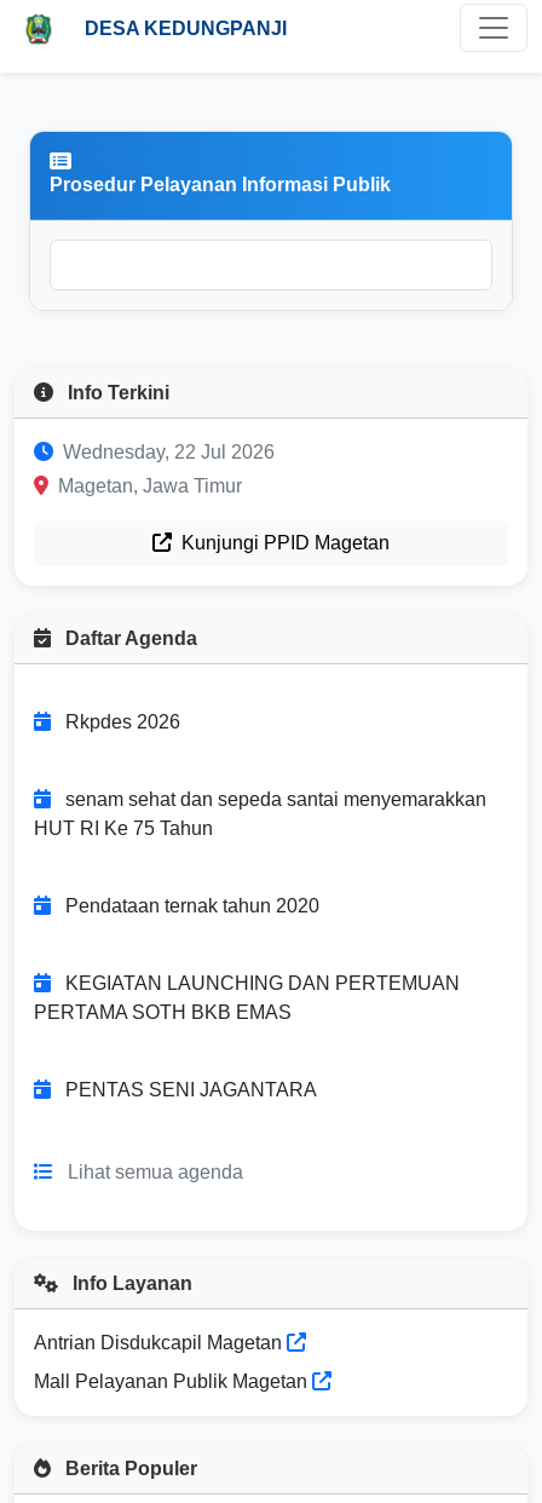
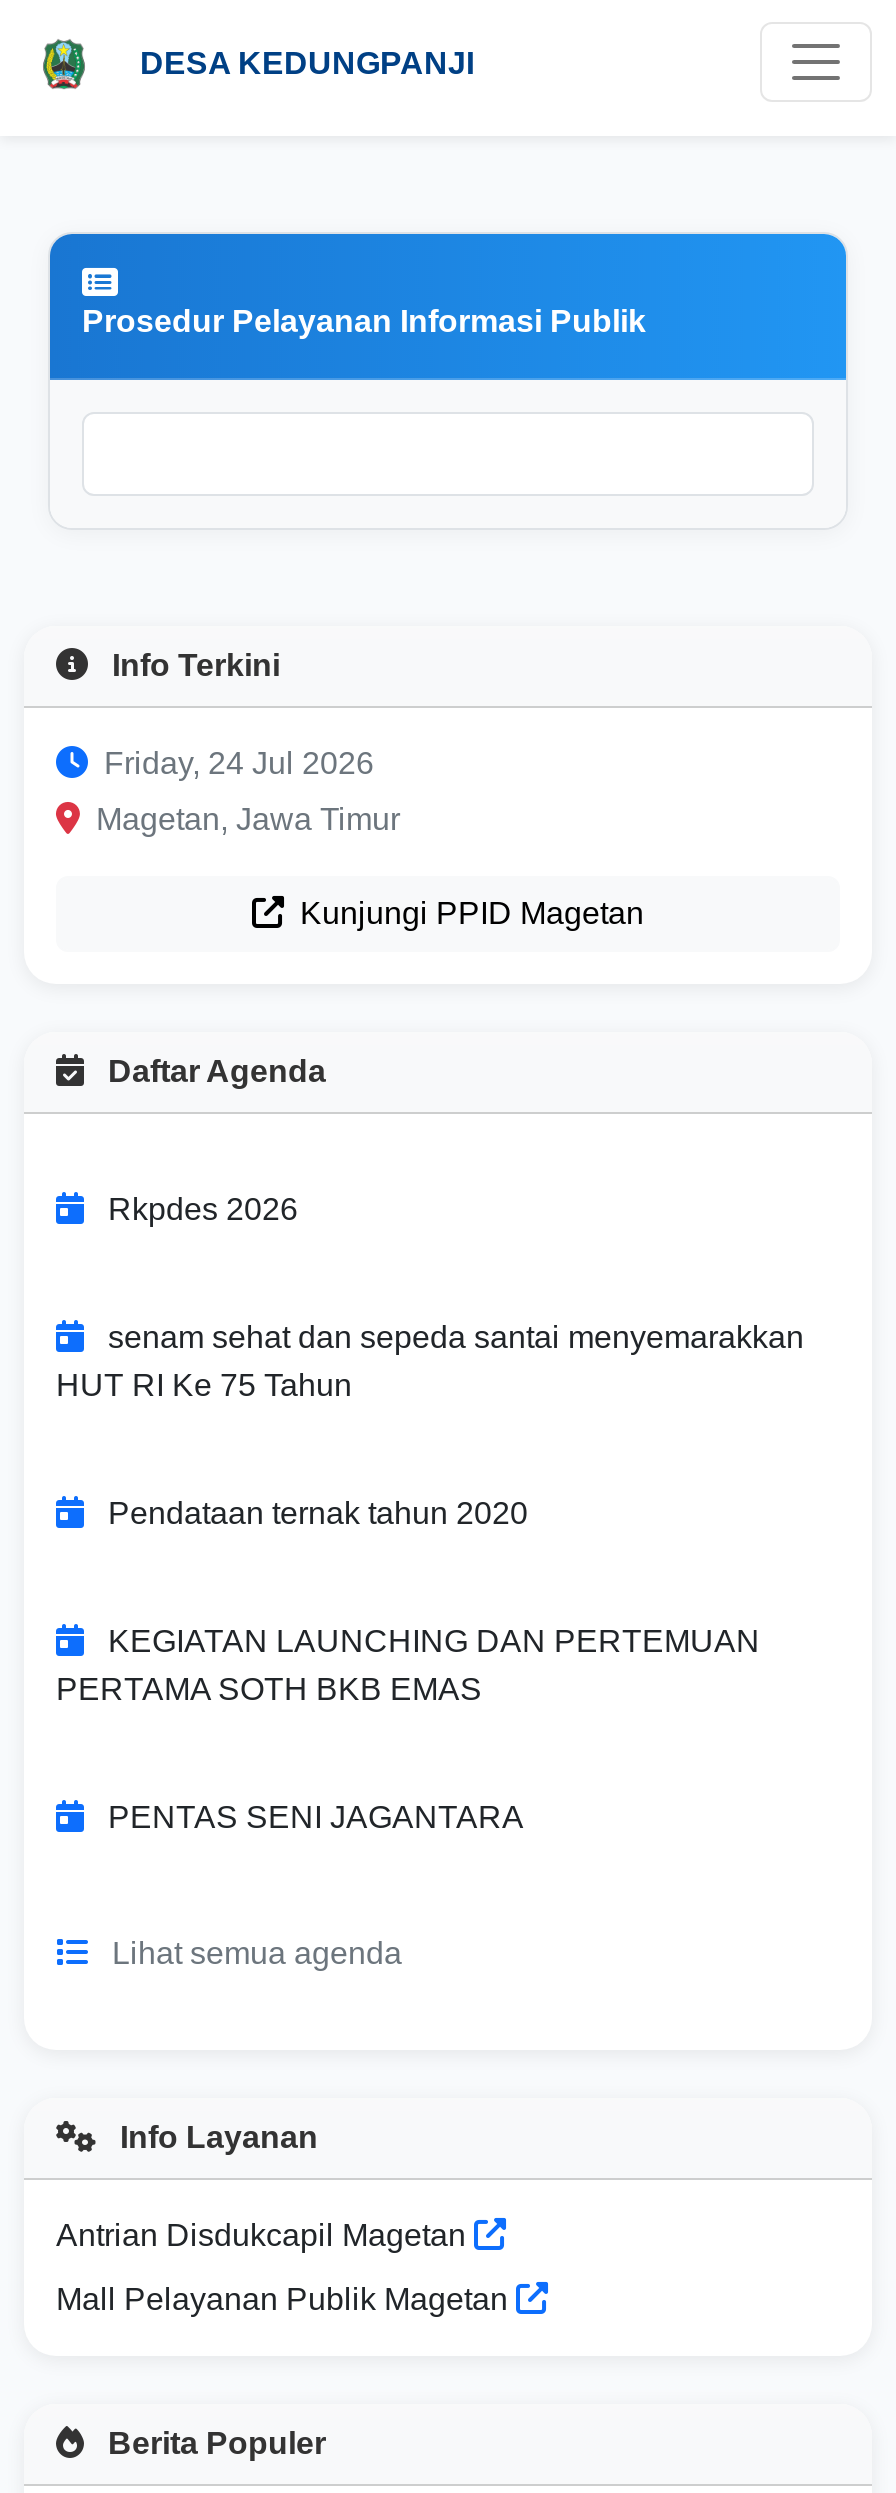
- Wednesday, 22 Jul 2026
+ Friday, 24 Jul 2026
